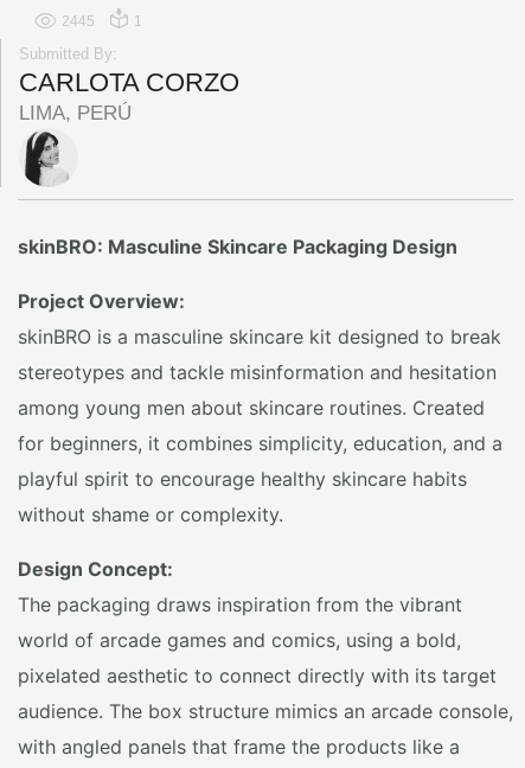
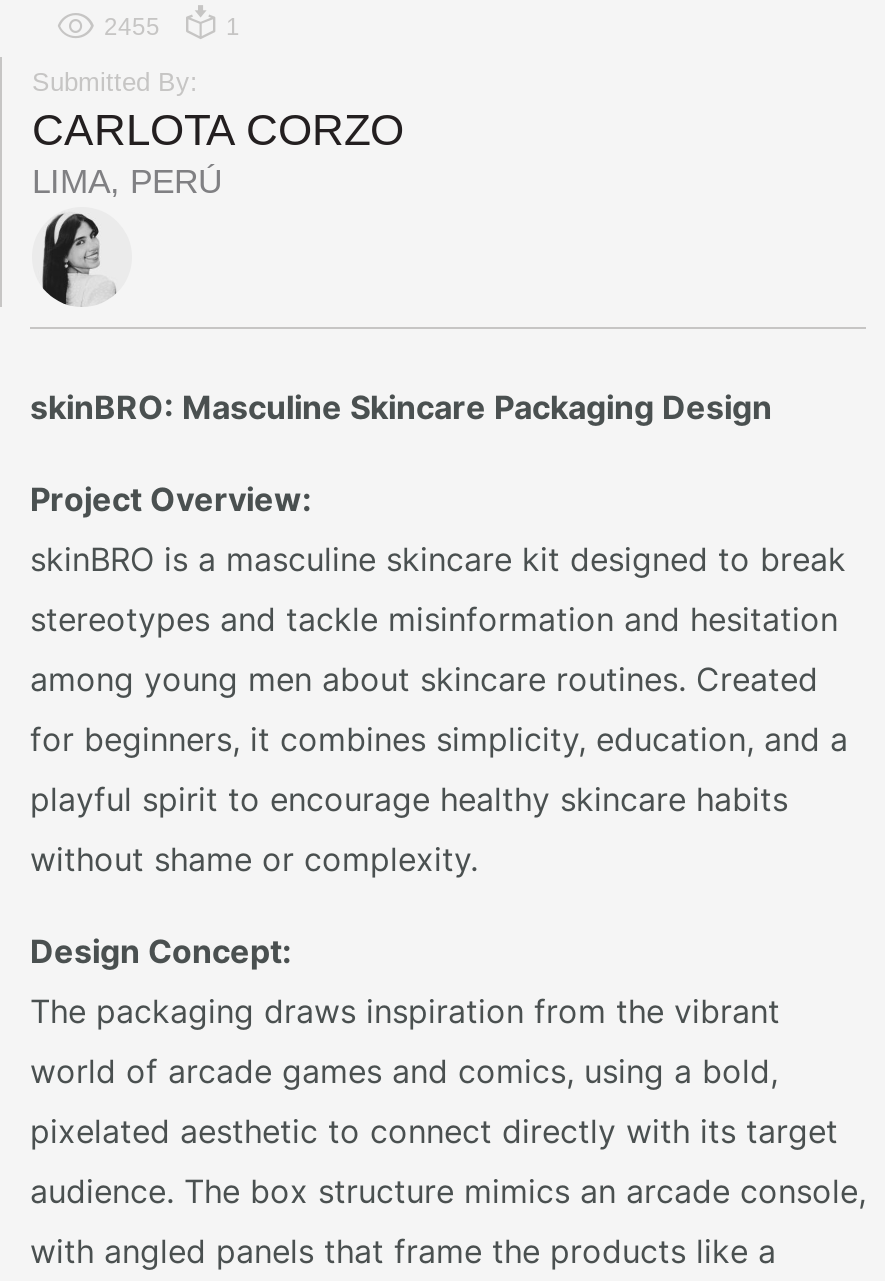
- 2445
+ 2455
